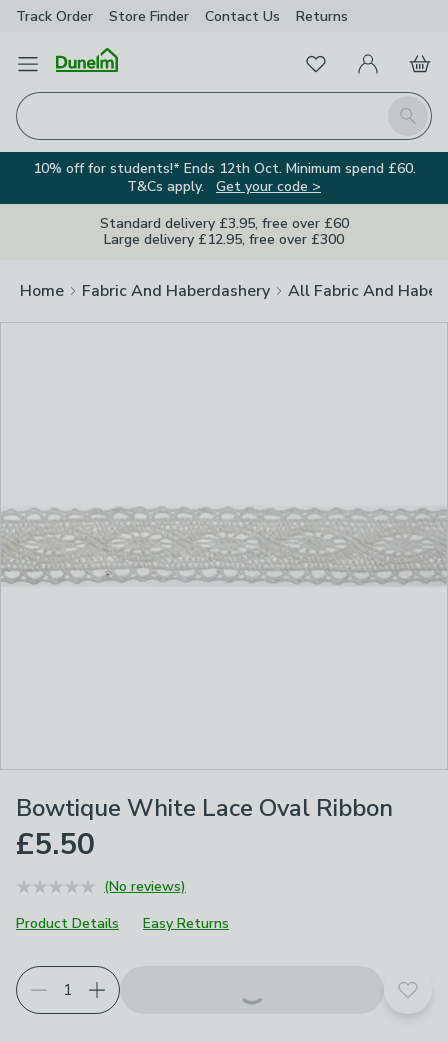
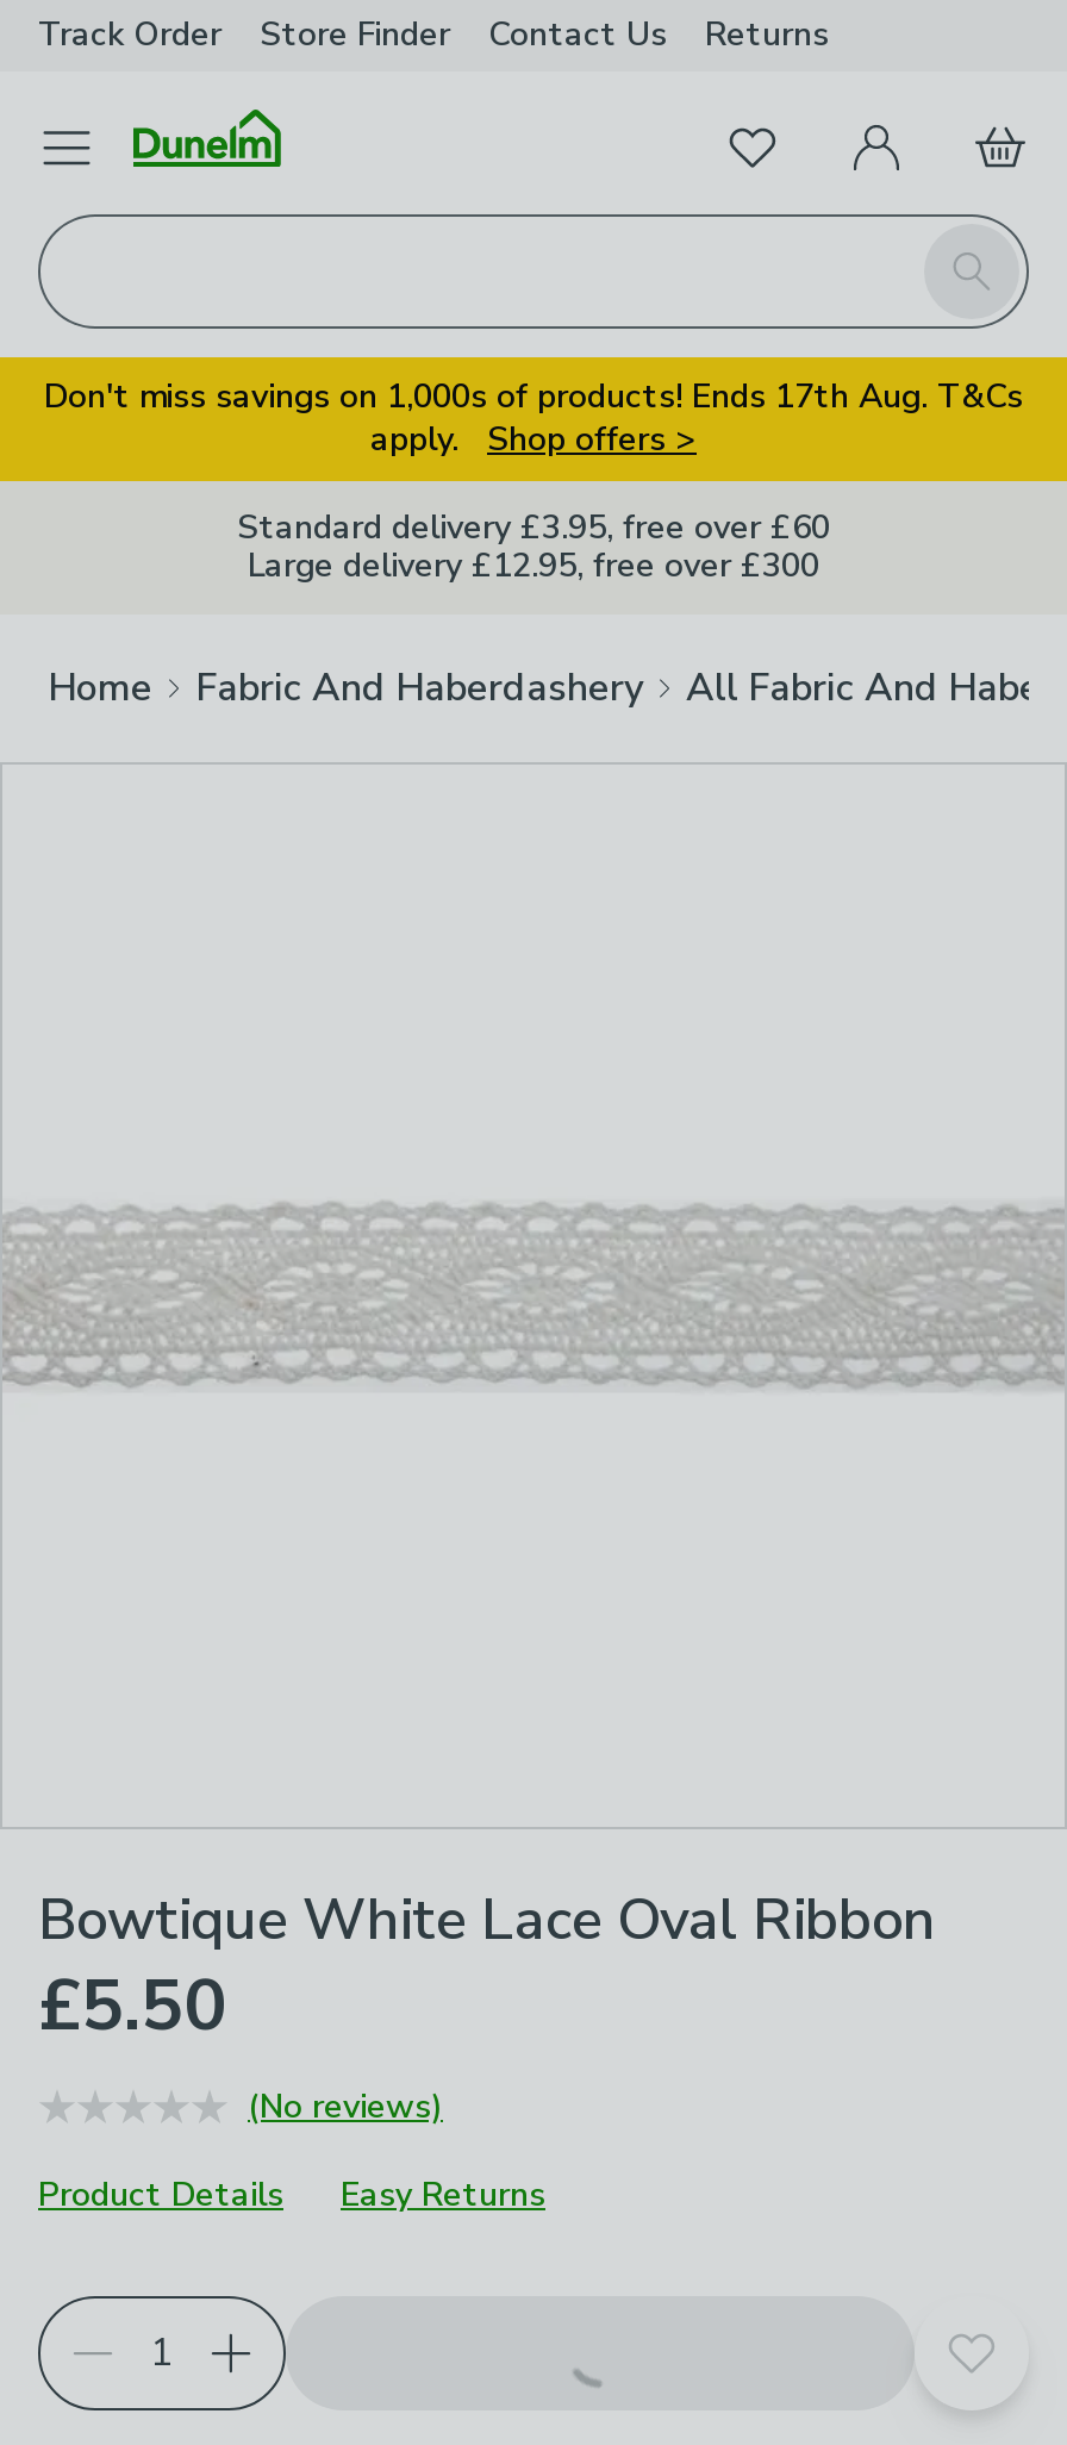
- 10% off for students!* Ends 12th Oct. Minimum spend £60.
- T&Cs apply. Get your code >
+ Don't miss savings on 1,000s of products! Ends 17th Aug. T&Cs
+ apply. Shop offers >
